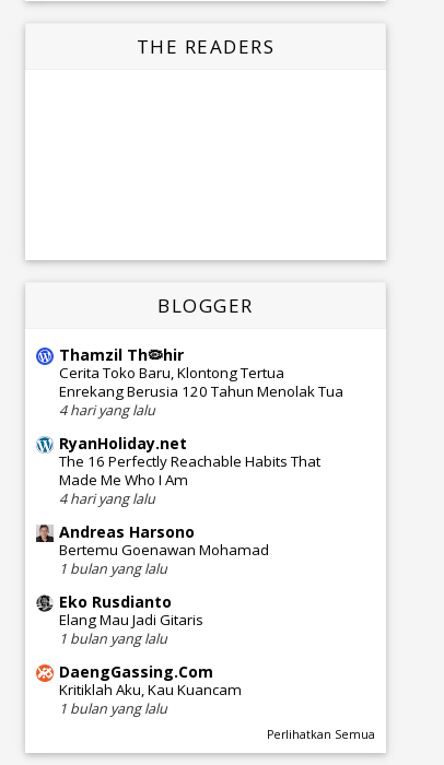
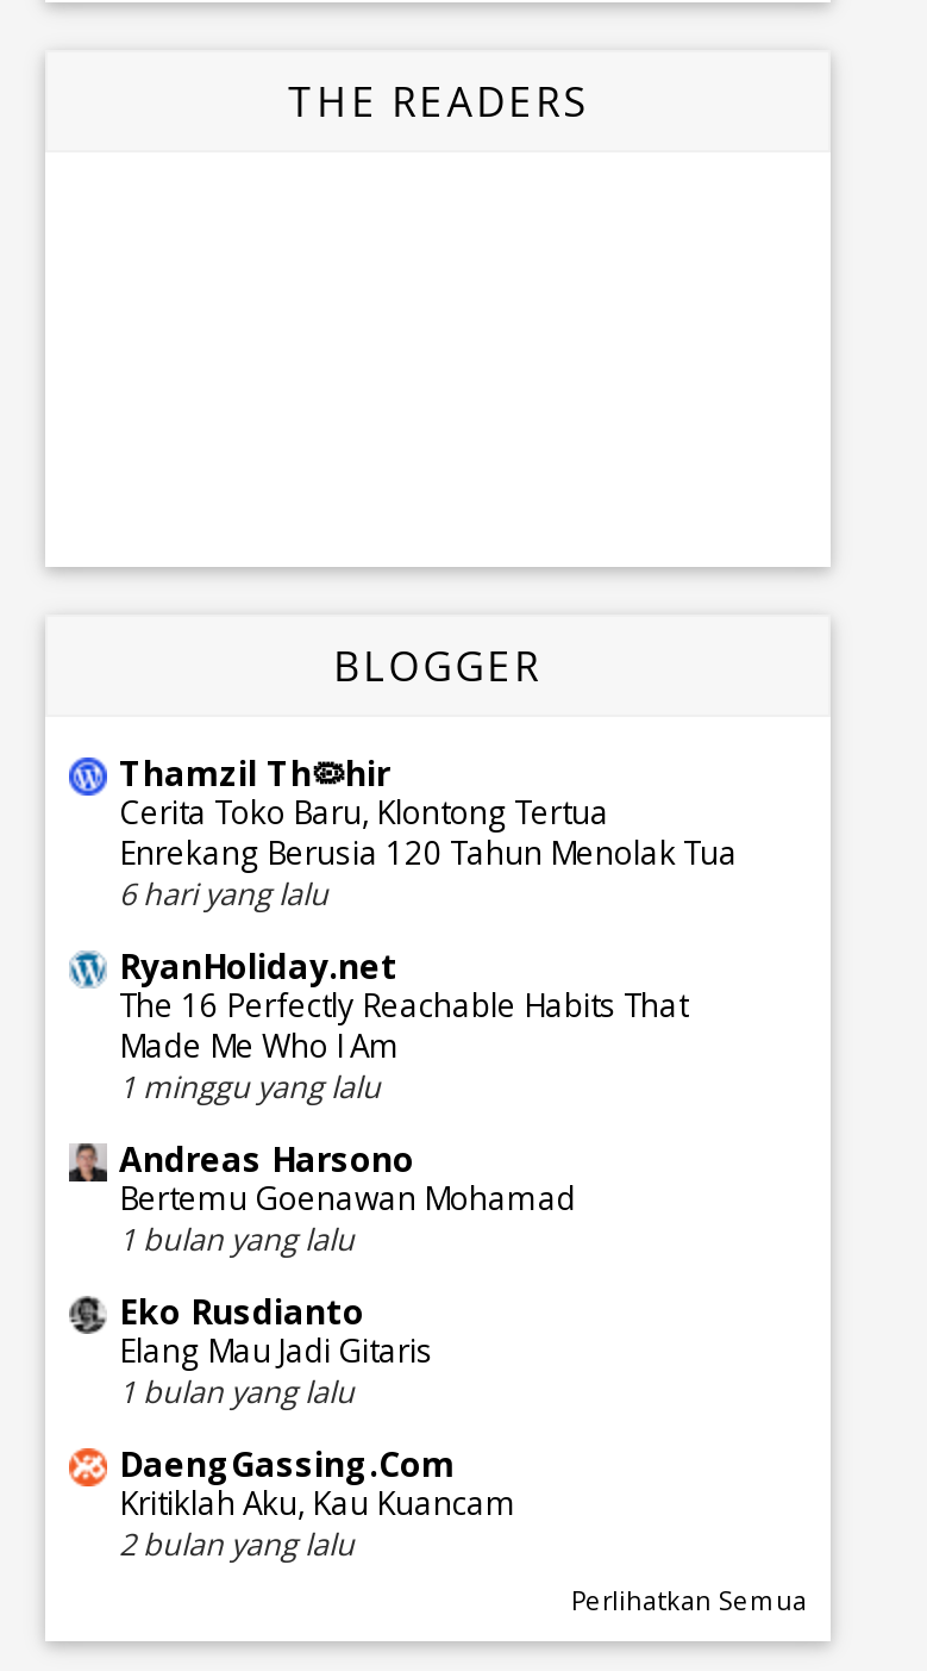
- 4 hari yang lalu
+ 6 hari yang lalu

- 4 hari yang lalu
+ 1 minggu yang lalu

- 1 bulan yang lalu
+ 2 bulan yang lalu
